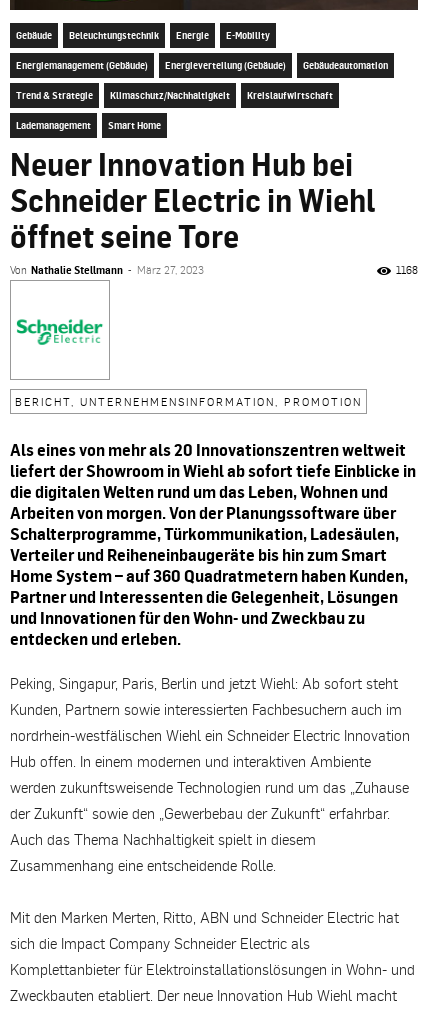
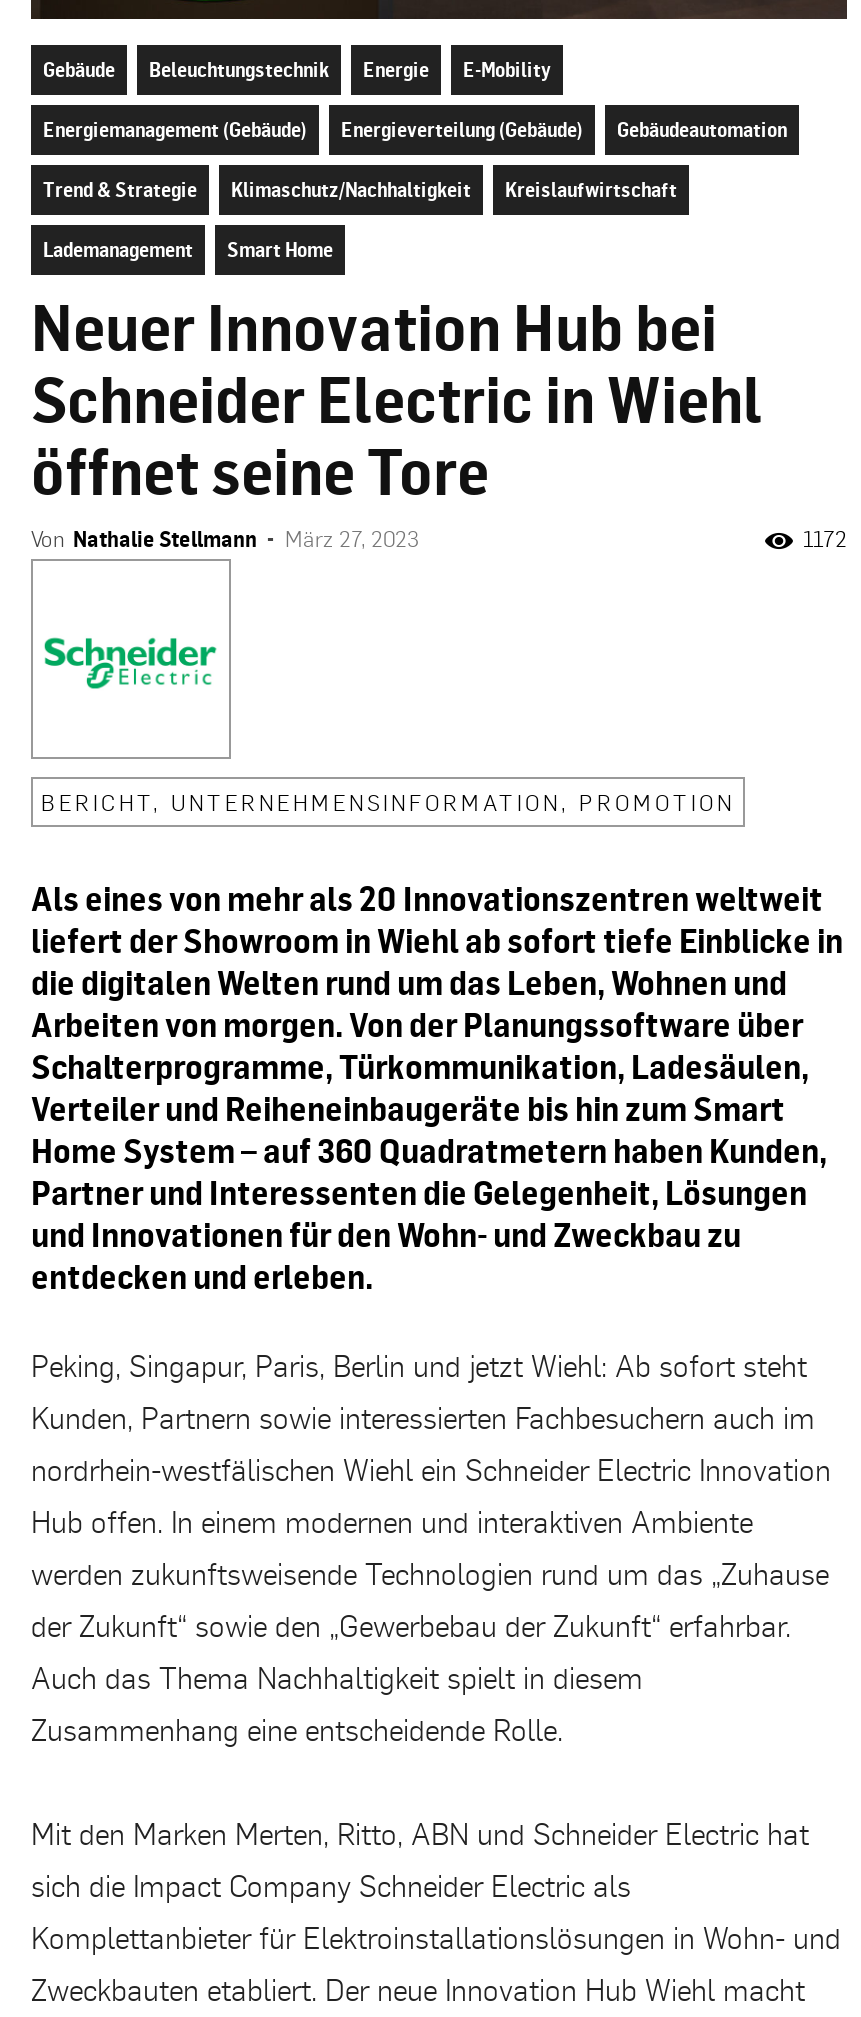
- 1168
+ 1172
